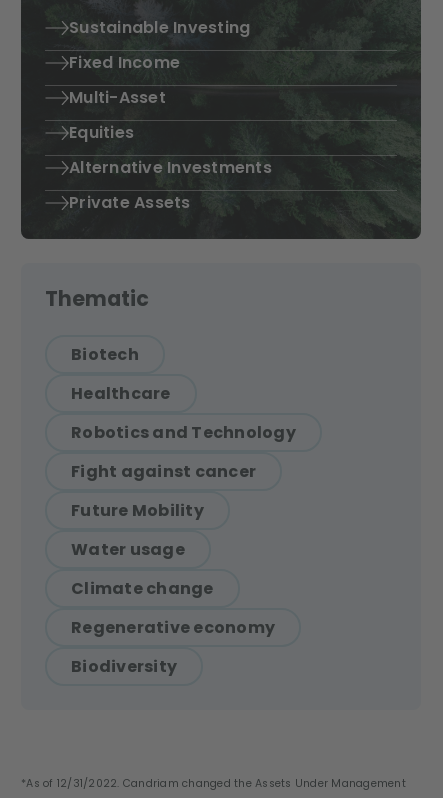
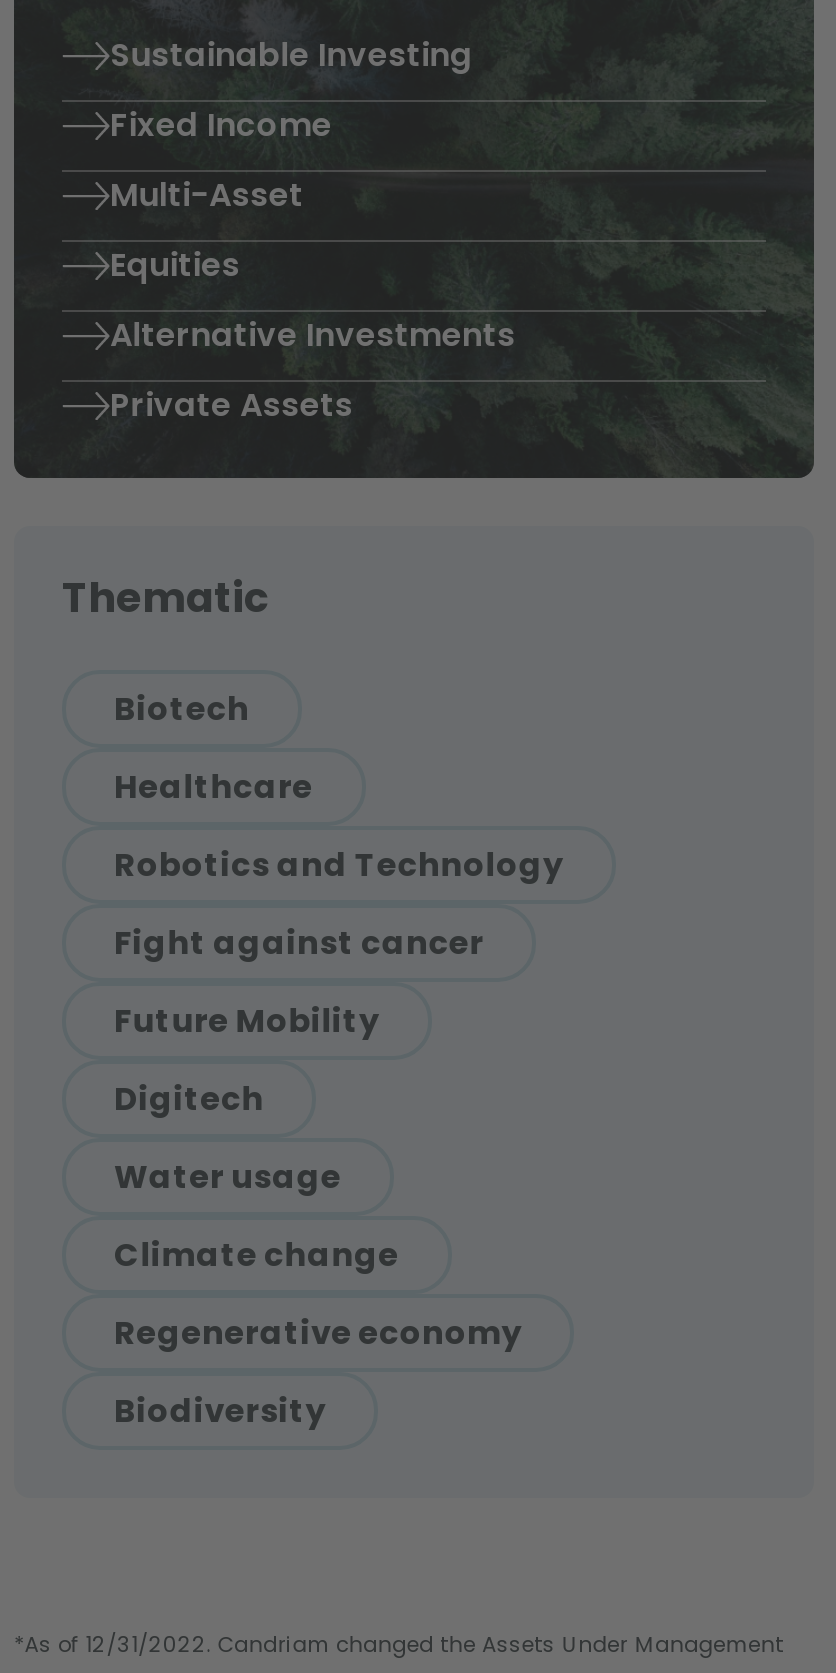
+ Digitech
